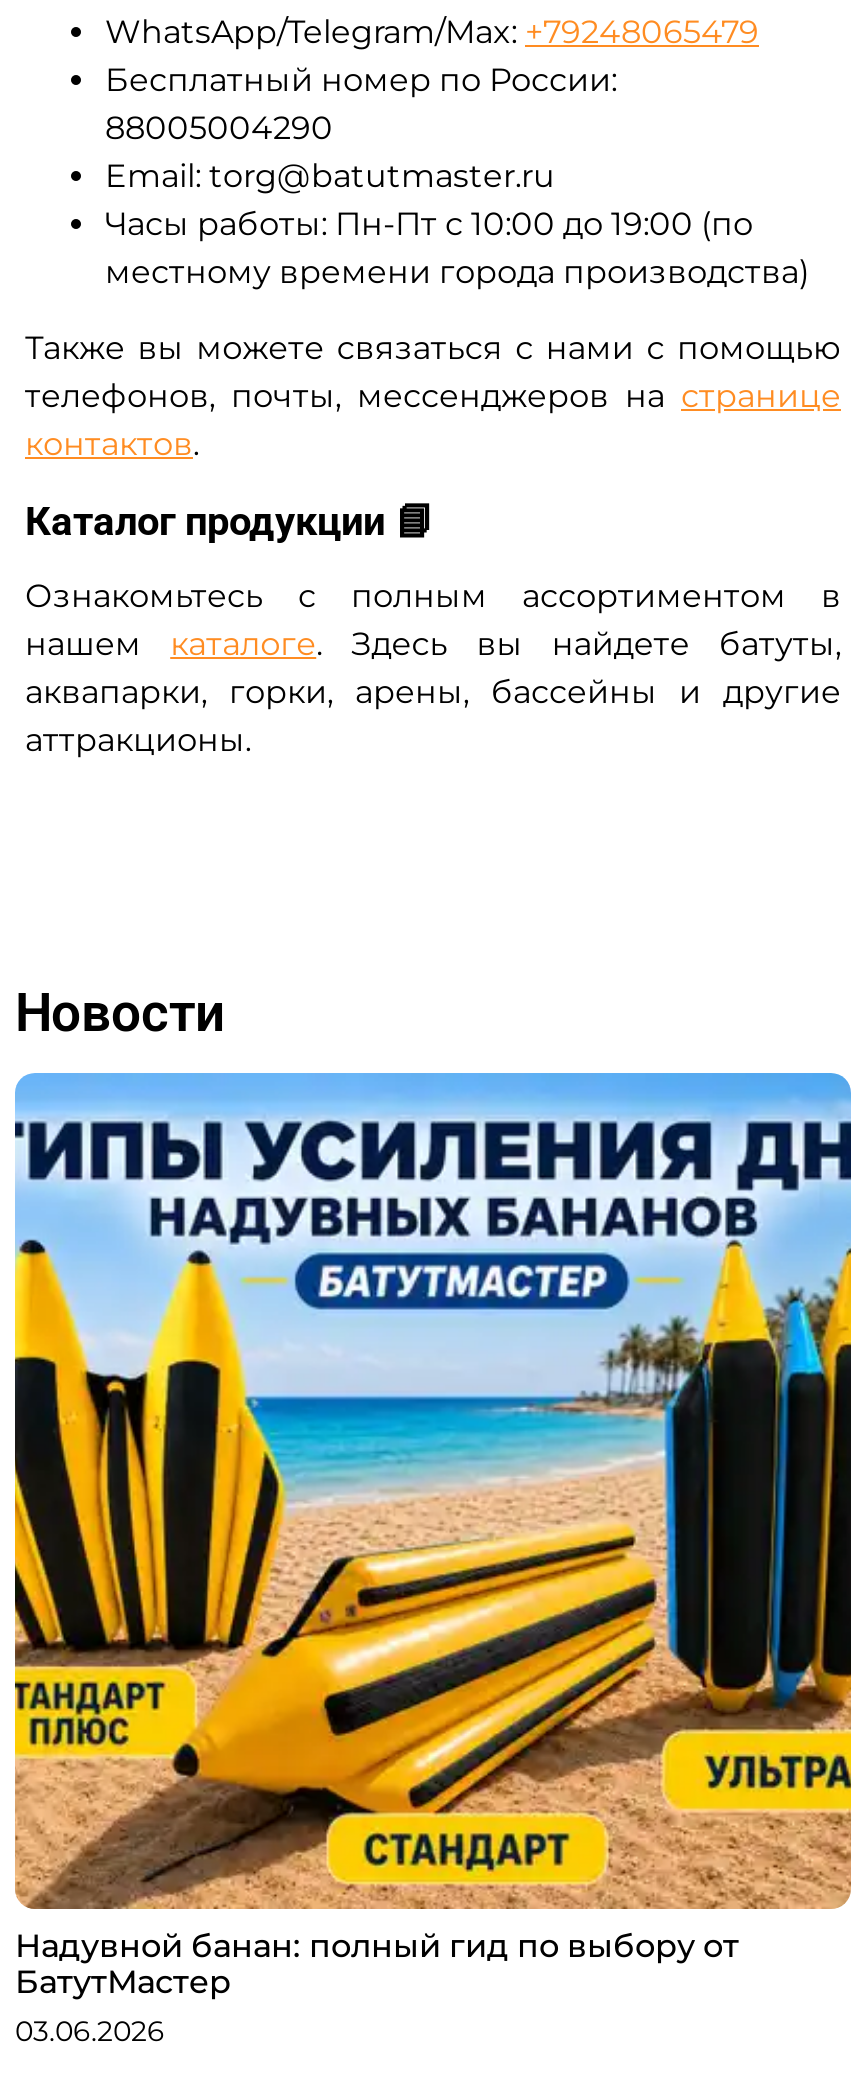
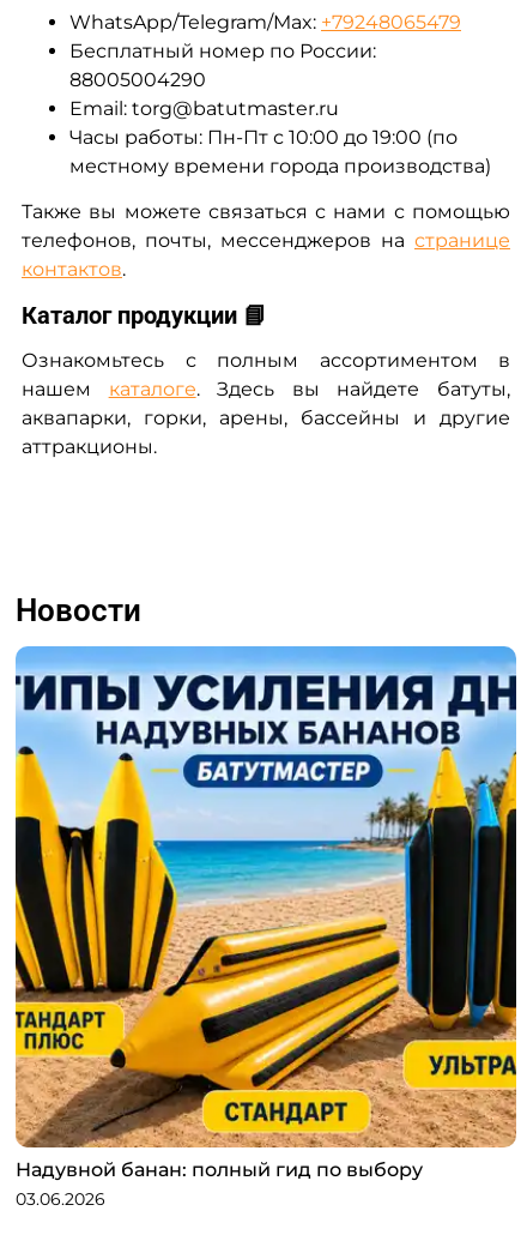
- Надувной банан: полный гид по выбору от
- БатутМастер
+ Надувной банан: полный гид по выбору
